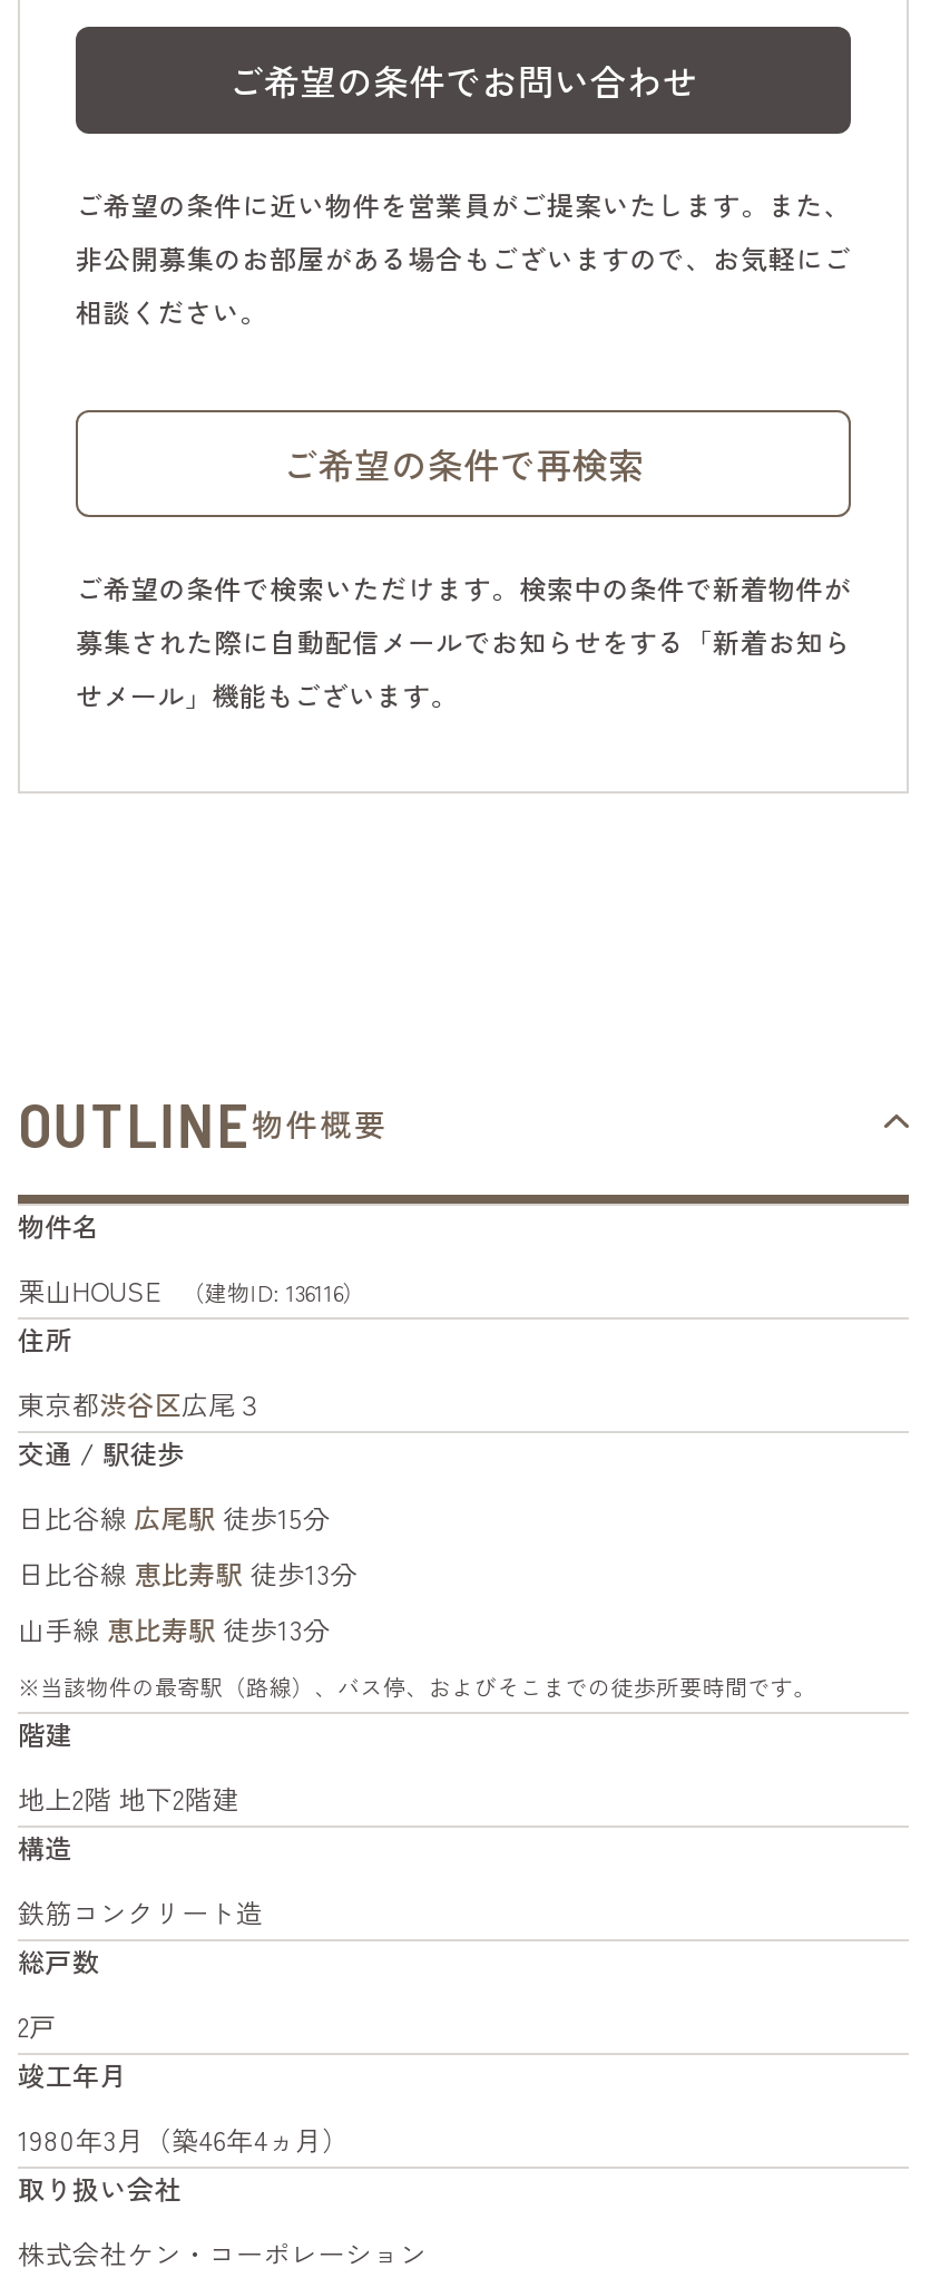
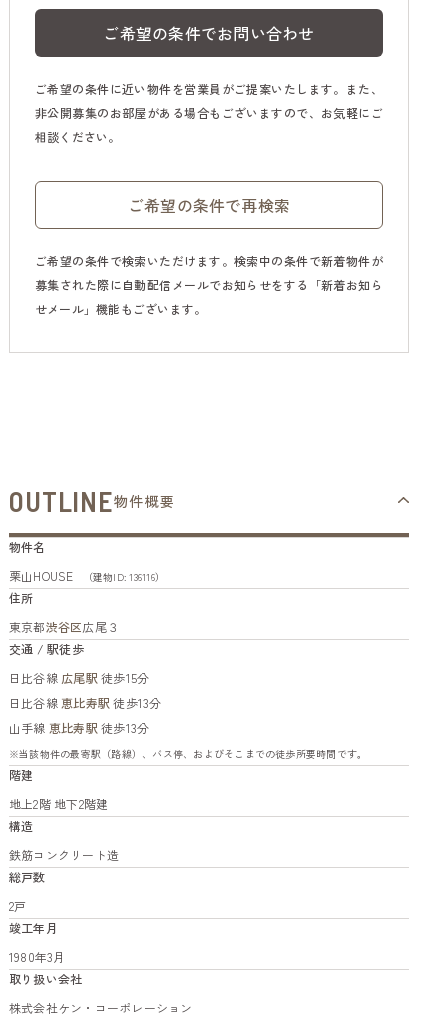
- 1980年3月（築46年4ヵ月）
+ 1980年3月
